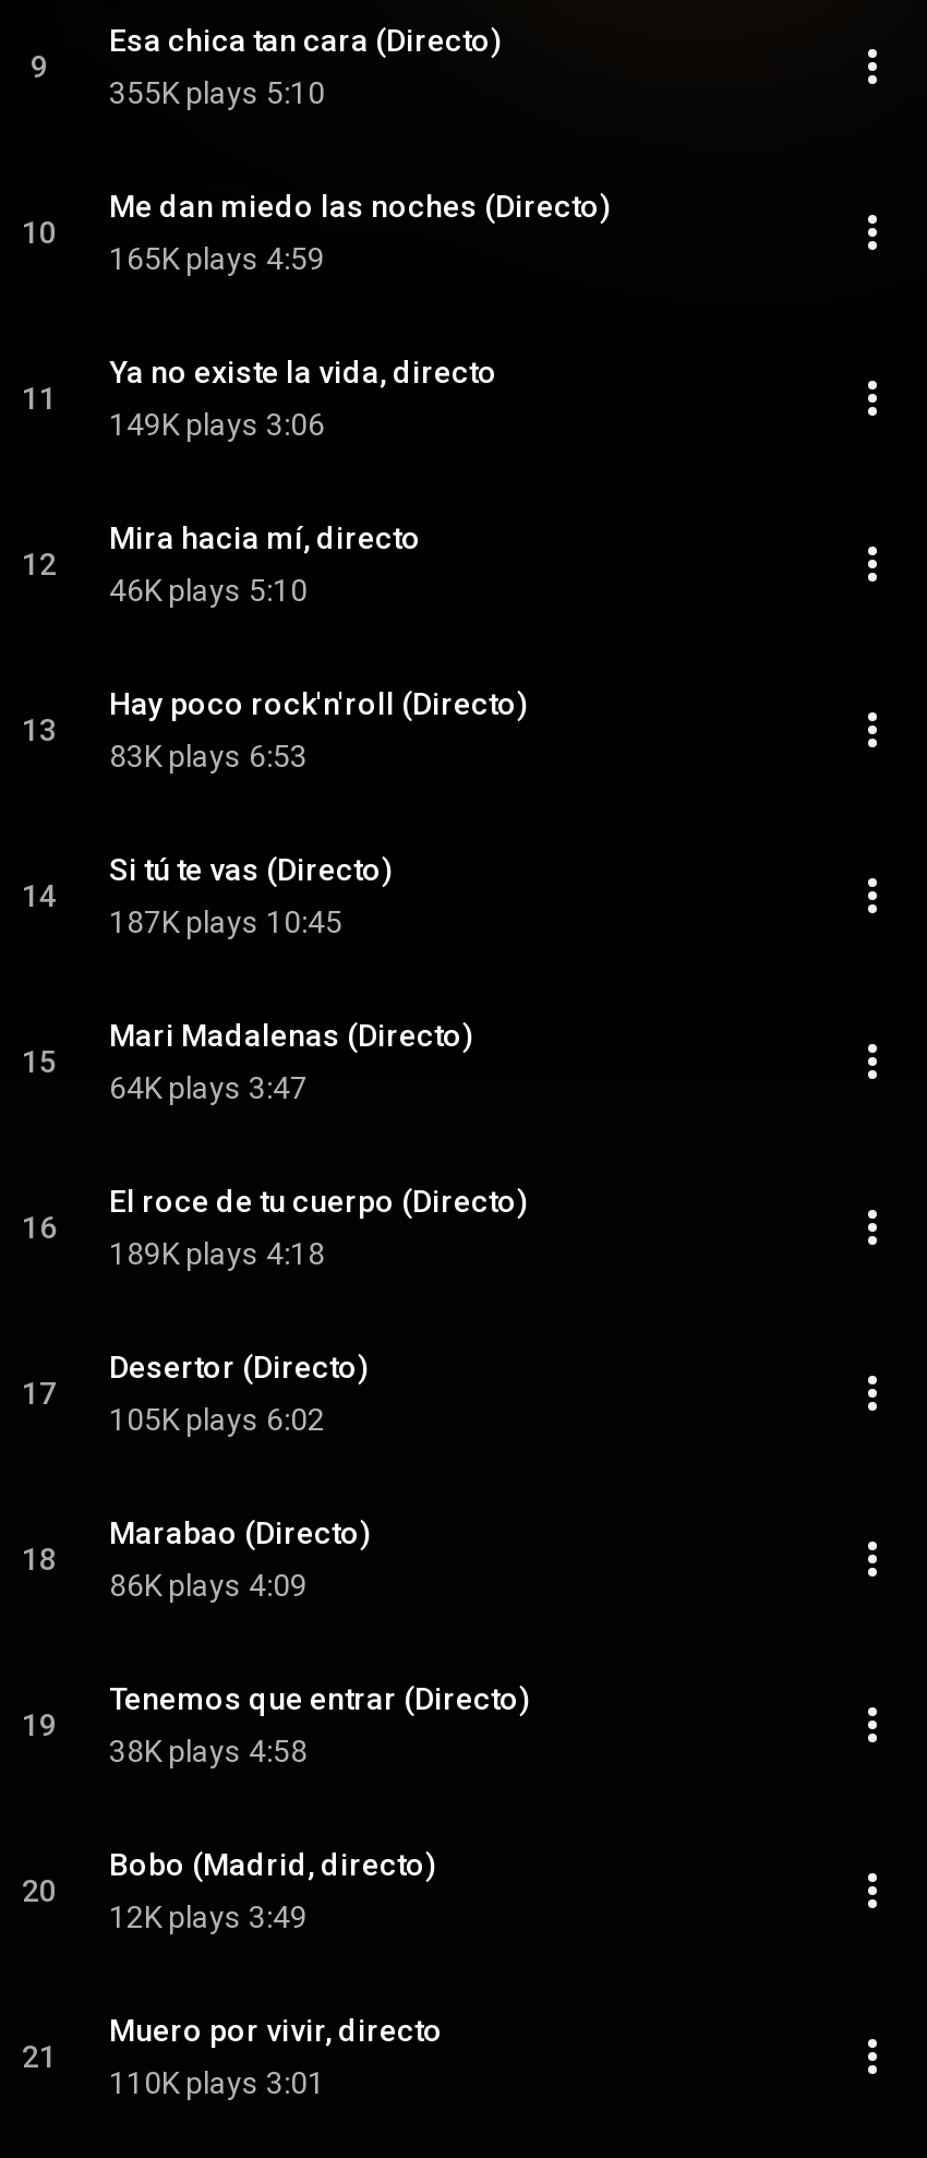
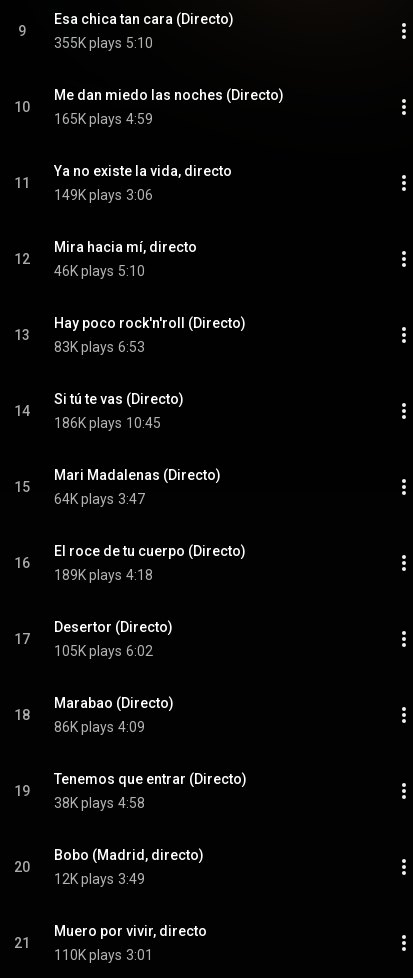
- 187K plays 10:45
+ 186K plays 10:45
